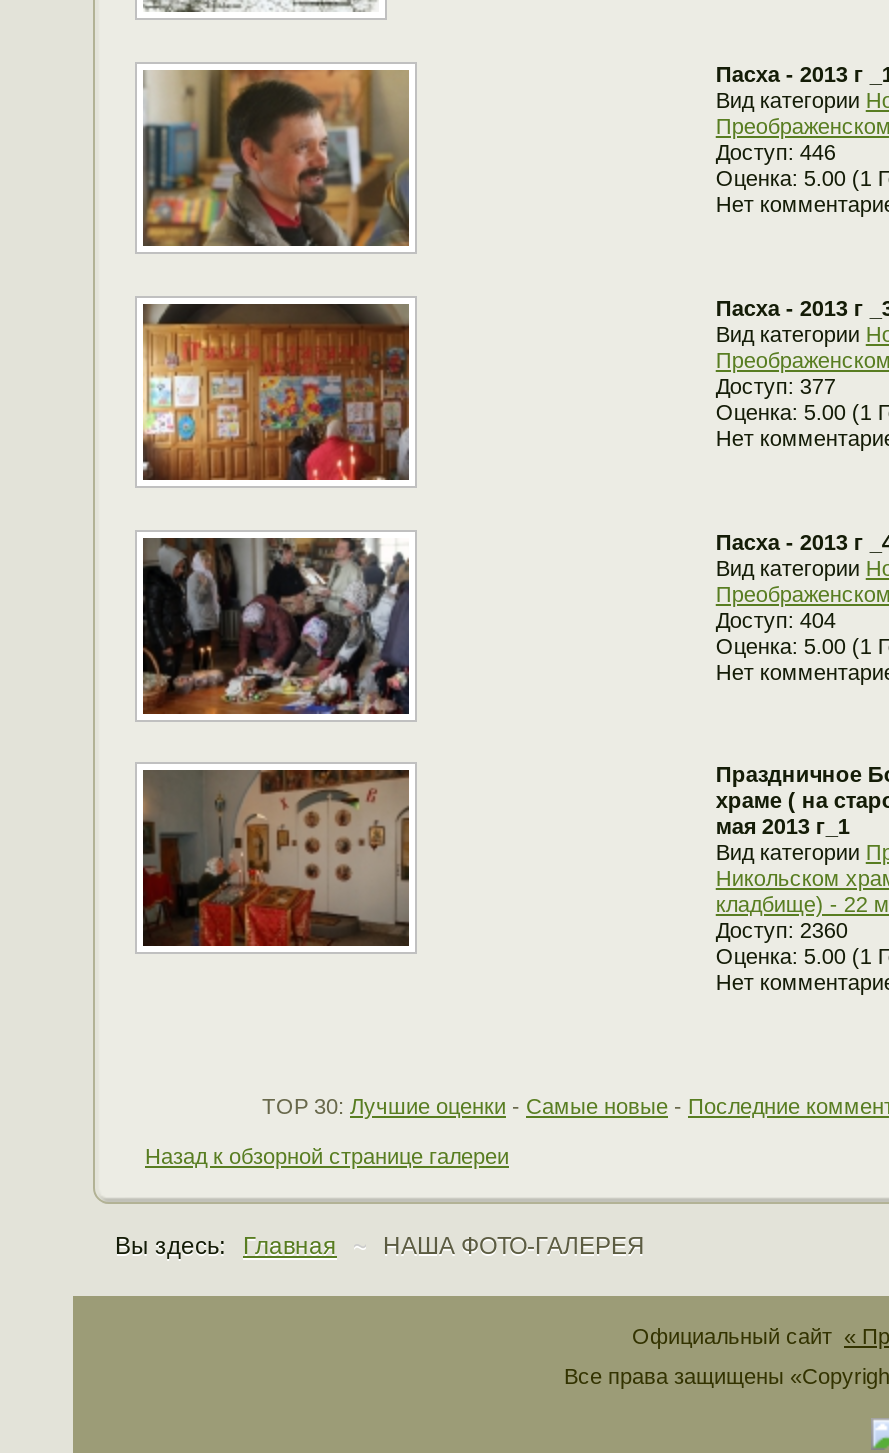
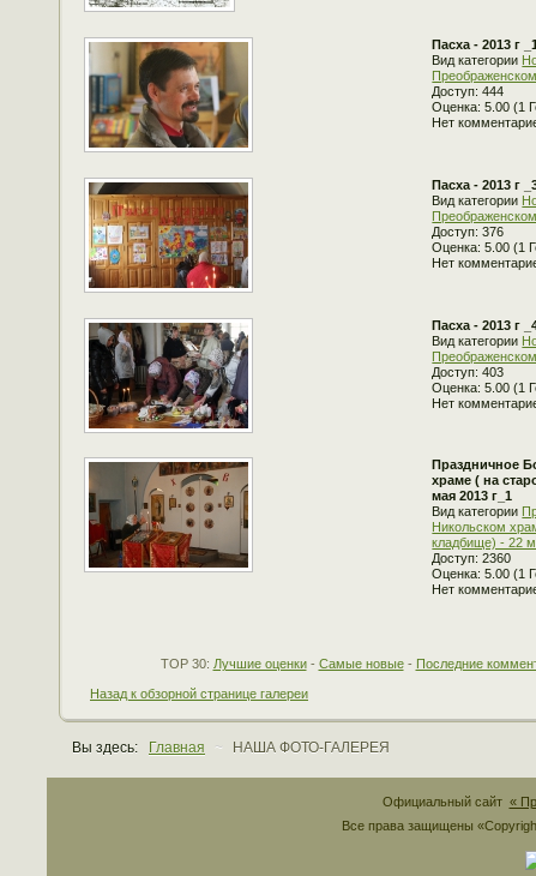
- Доступ: 446
+ Доступ: 444

- Доступ: 377
+ Доступ: 376

- Доступ: 404
+ Доступ: 403
